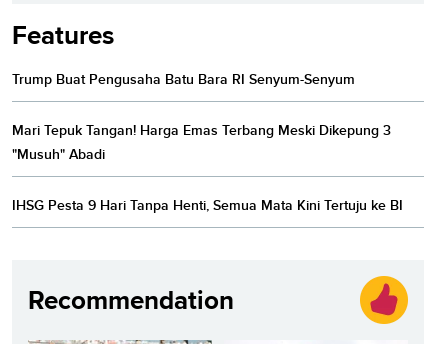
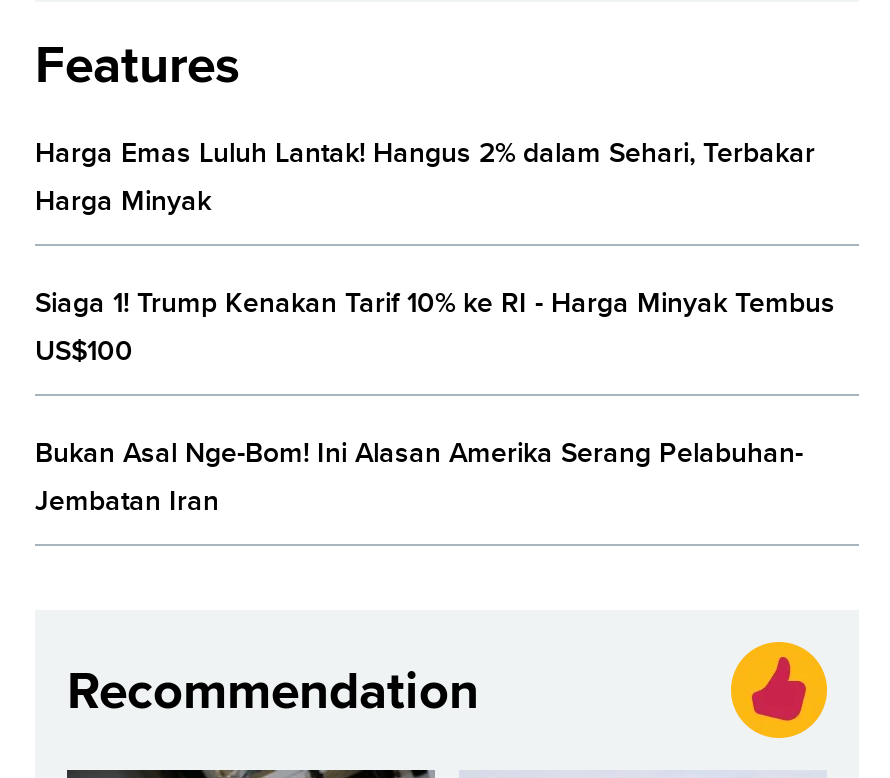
- Trump Buat Pengusaha Batu Bara RI Senyum-Senyum
- Mari Tepuk Tangan! Harga Emas Terbang Meski Dikepung 3
- "Musuh" Abadi
- IHSG Pesta 9 Hari Tanpa Henti, Semua Mata Kini Tertuju ke BI
+ Harga Emas Luluh Lantak! Hangus 2% dalam Sehari, Terbakar
+ Harga Minyak
+ Siaga 1! Trump Kenakan Tarif 10% ke RI - Harga Minyak Tembus
+ US$100
+ Bukan Asal Nge-Bom! Ini Alasan Amerika Serang Pelabuhan-
+ Jembatan Iran
